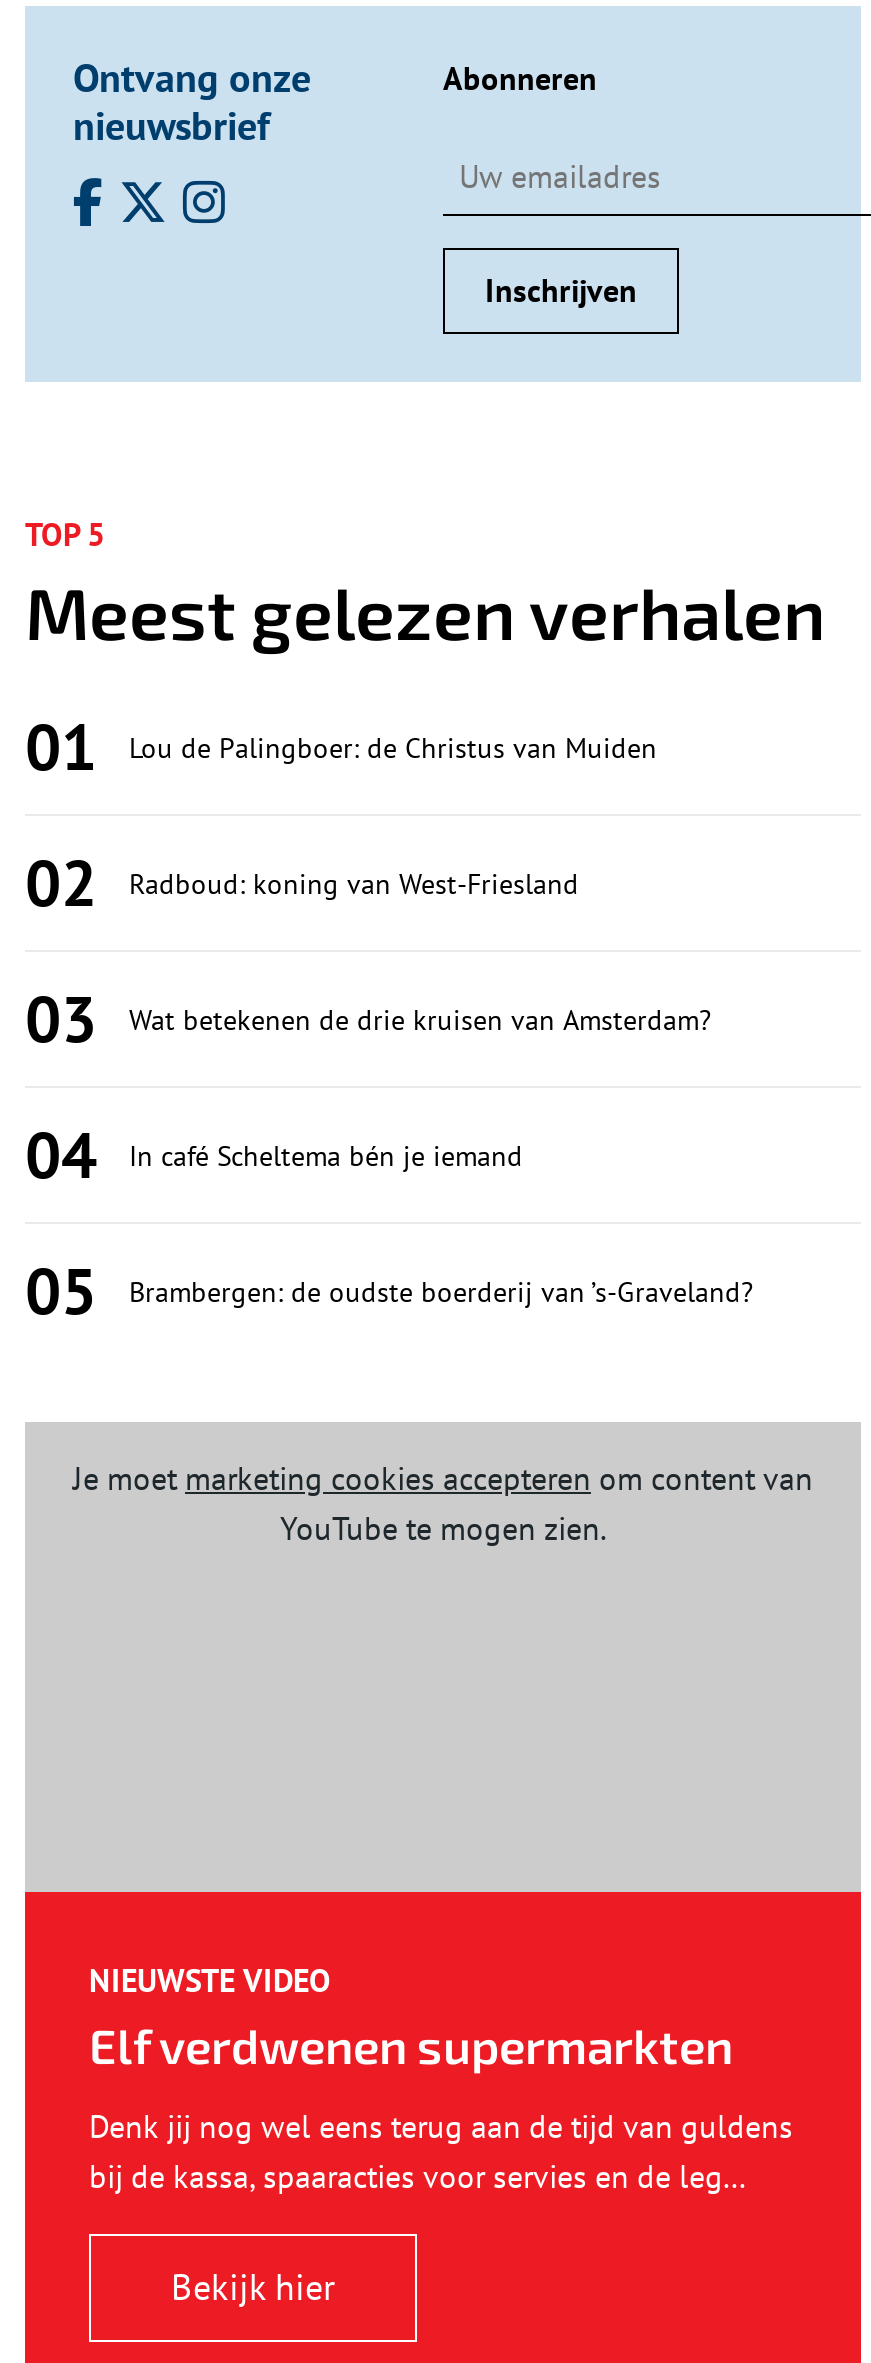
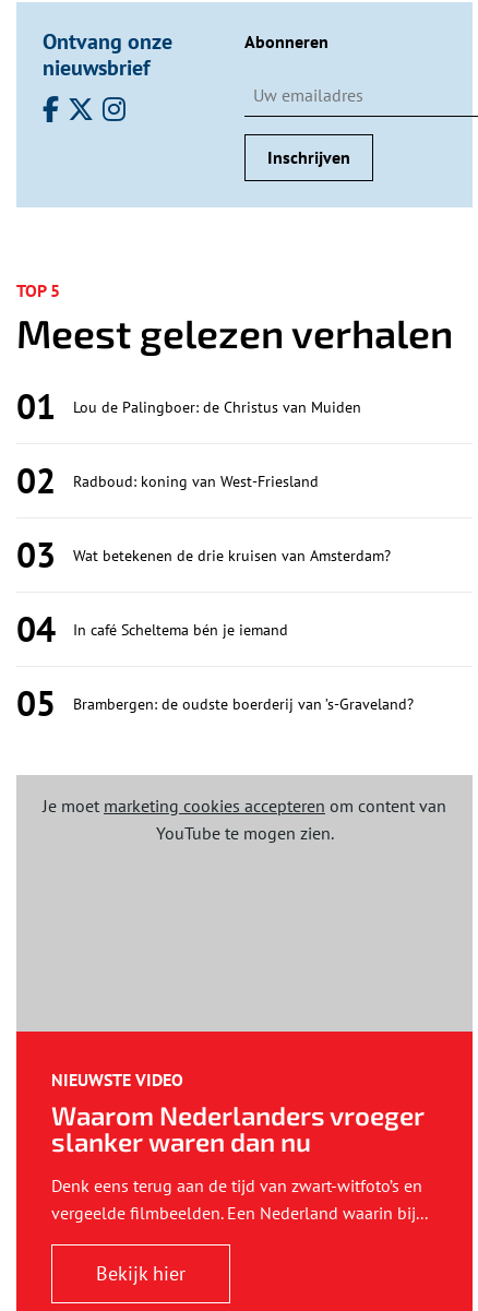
- Elf verdwenen supermarkten
+ Waarom Nederlanders vroeger
+ slanker waren dan nu

- Denk jij nog wel eens terug aan de tijd van guldens
- bij de kassa, spaaracties voor servies en de leg...
+ Denk eens terug aan de tijd van zwart-witfoto’s en
+ vergeelde filmbeelden. Een Nederland waarin bij...
